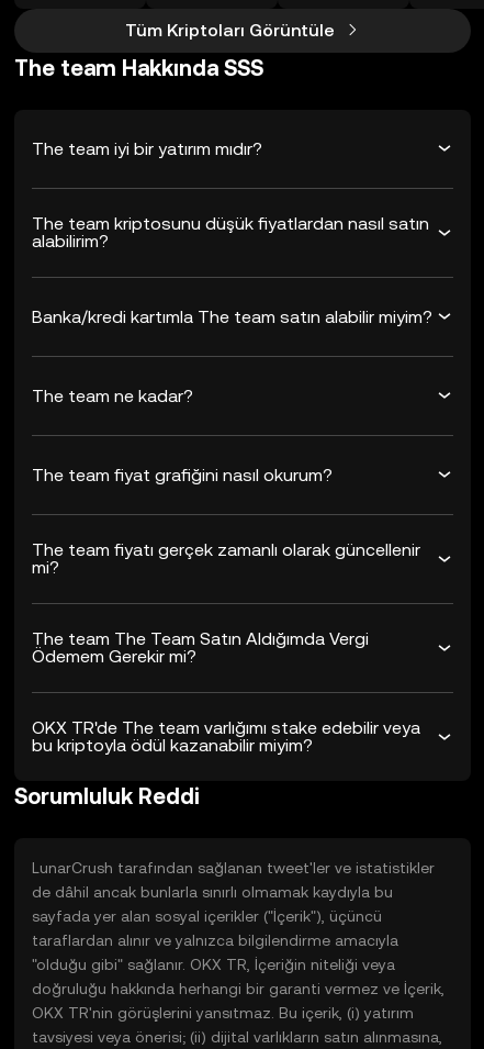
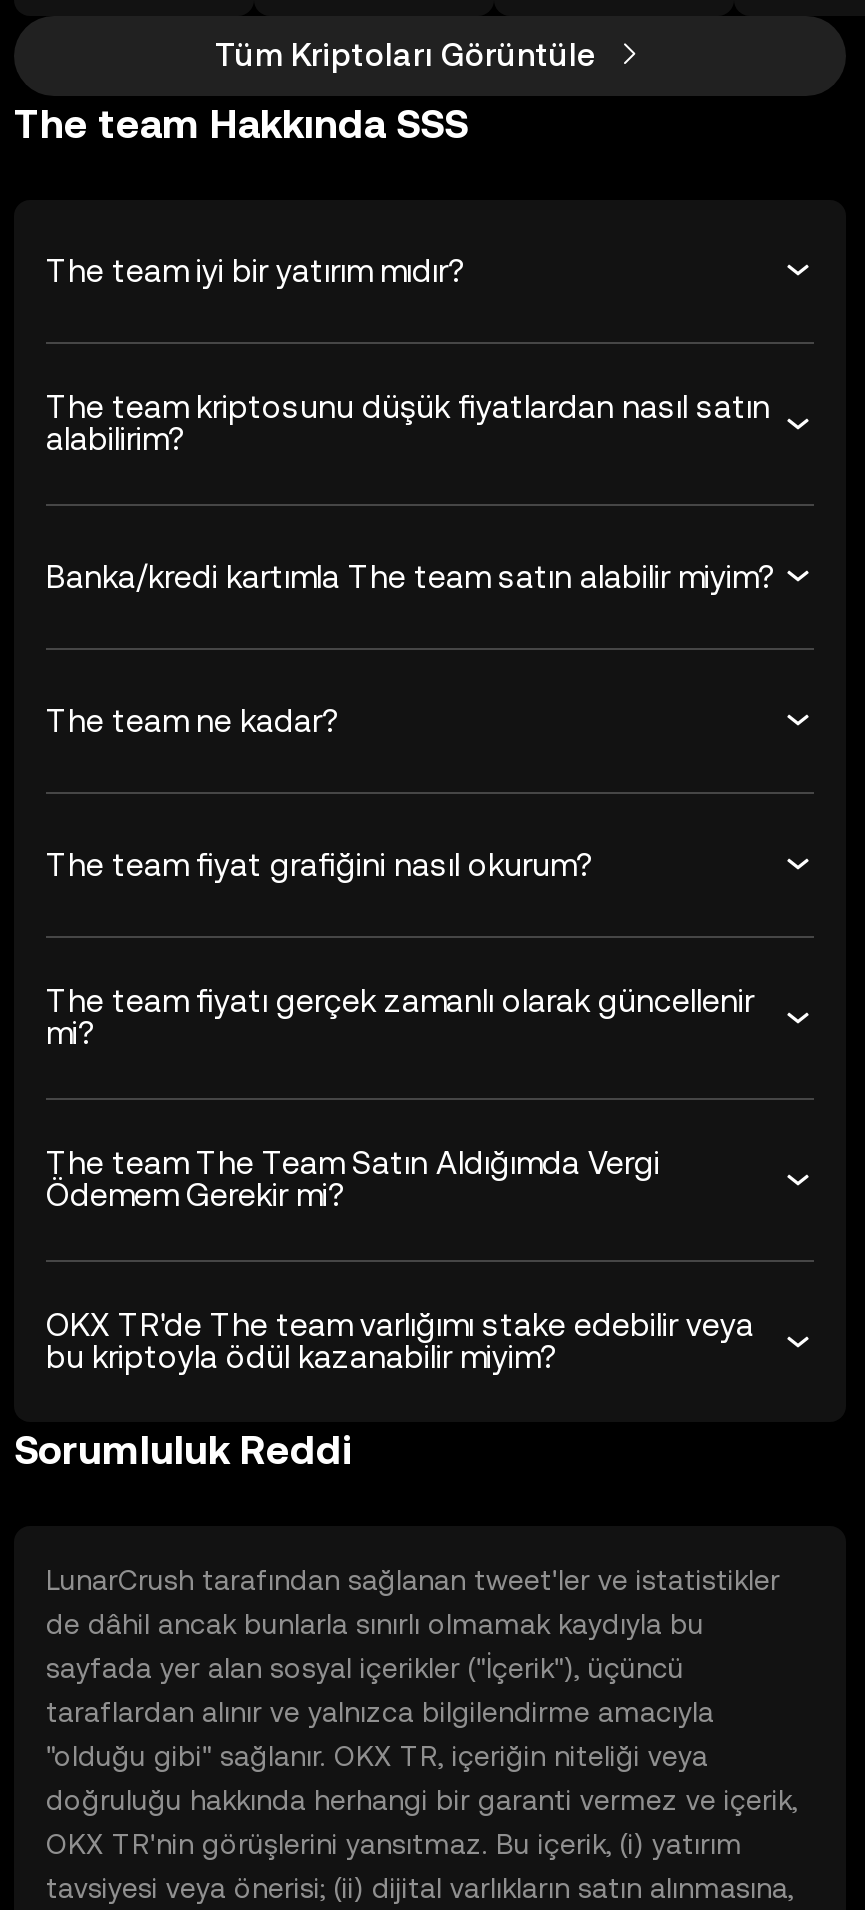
- "olduğu gibi" sağlanır. OKX TR, İçeriğin niteliği veya
+ "olduğu gibi" sağlanır. OKX TR, içeriğin niteliği veya

- doğruluğu hakkında herhangi bir garanti vermez ve İçerik,
+ doğruluğu hakkında herhangi bir garanti vermez ve içerik,
